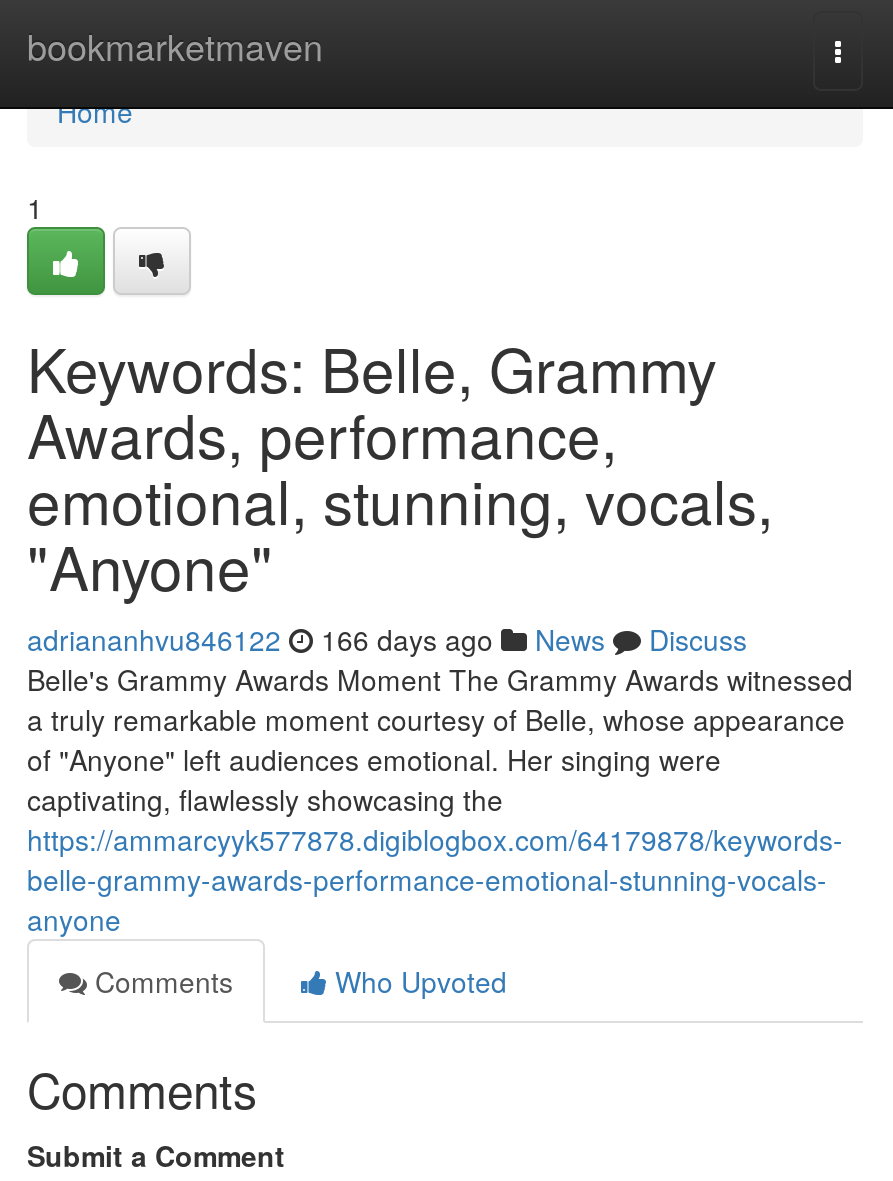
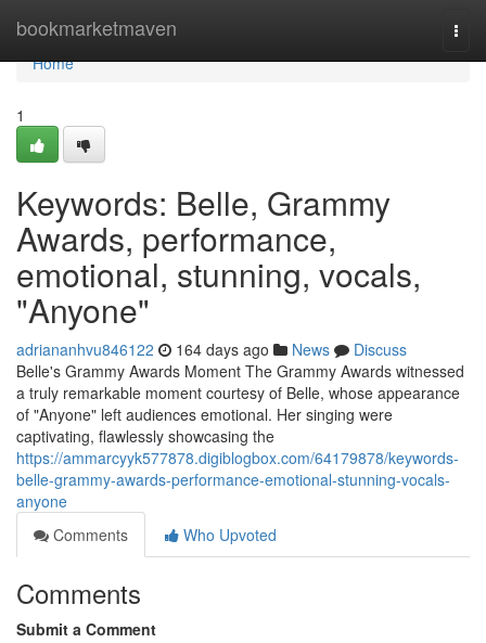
- adriananhvu846122 166 days ago News Discuss
+ adriananhvu846122 164 days ago News Discuss
